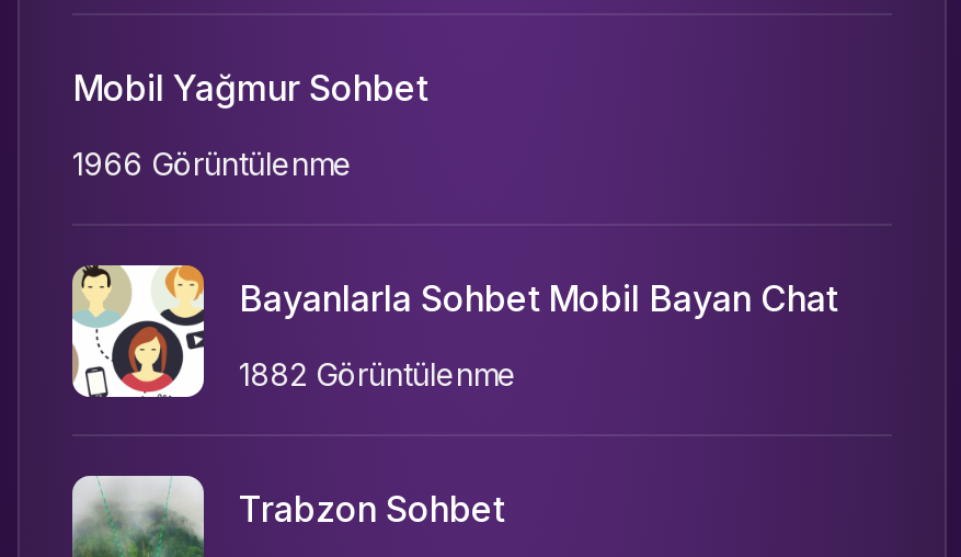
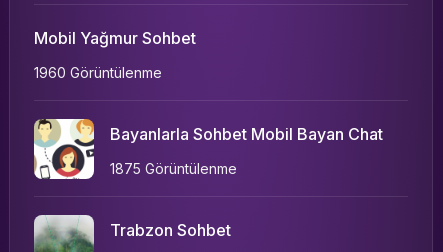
- 1966 Görüntülenme
+ 1960 Görüntülenme

- 1882 Görüntülenme
+ 1875 Görüntülenme
